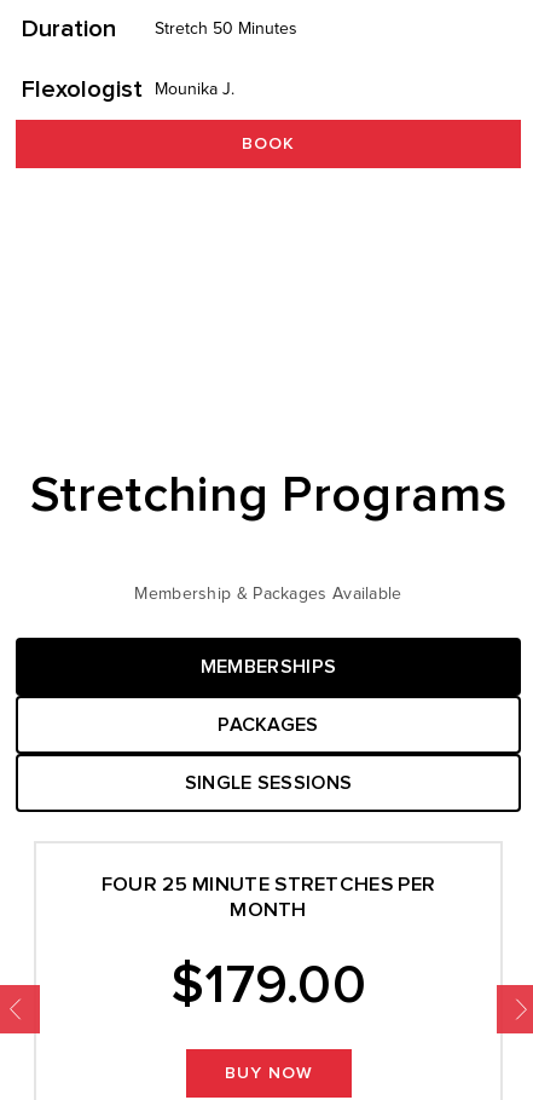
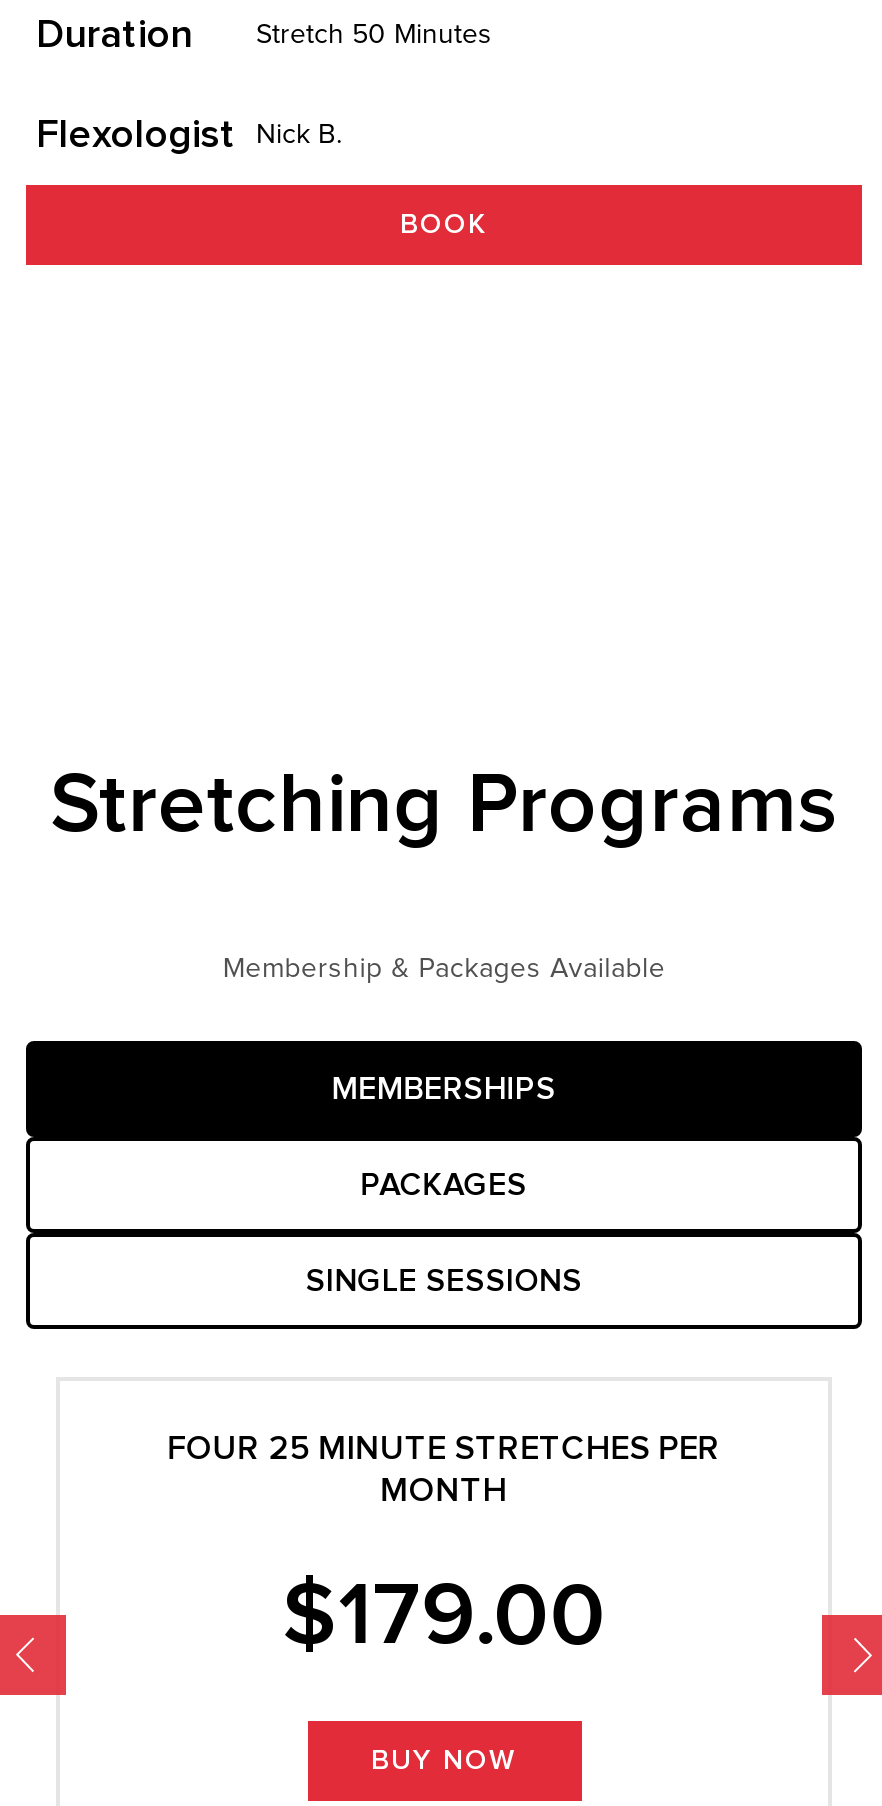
- Mounika J.
+ Nick B.
